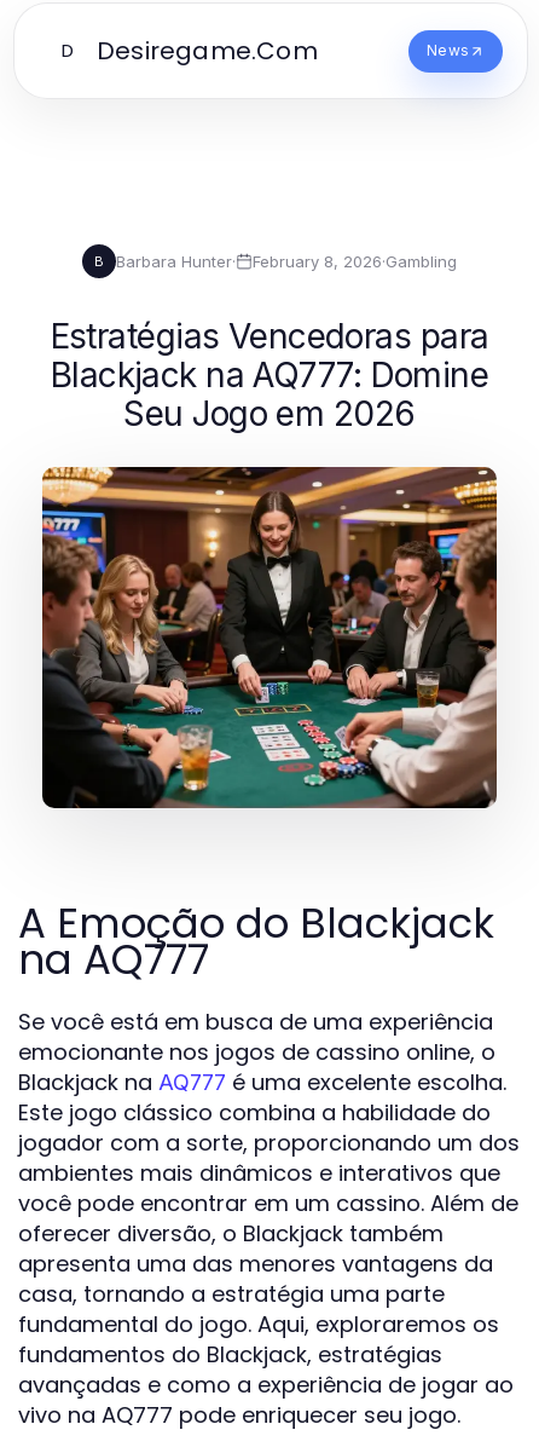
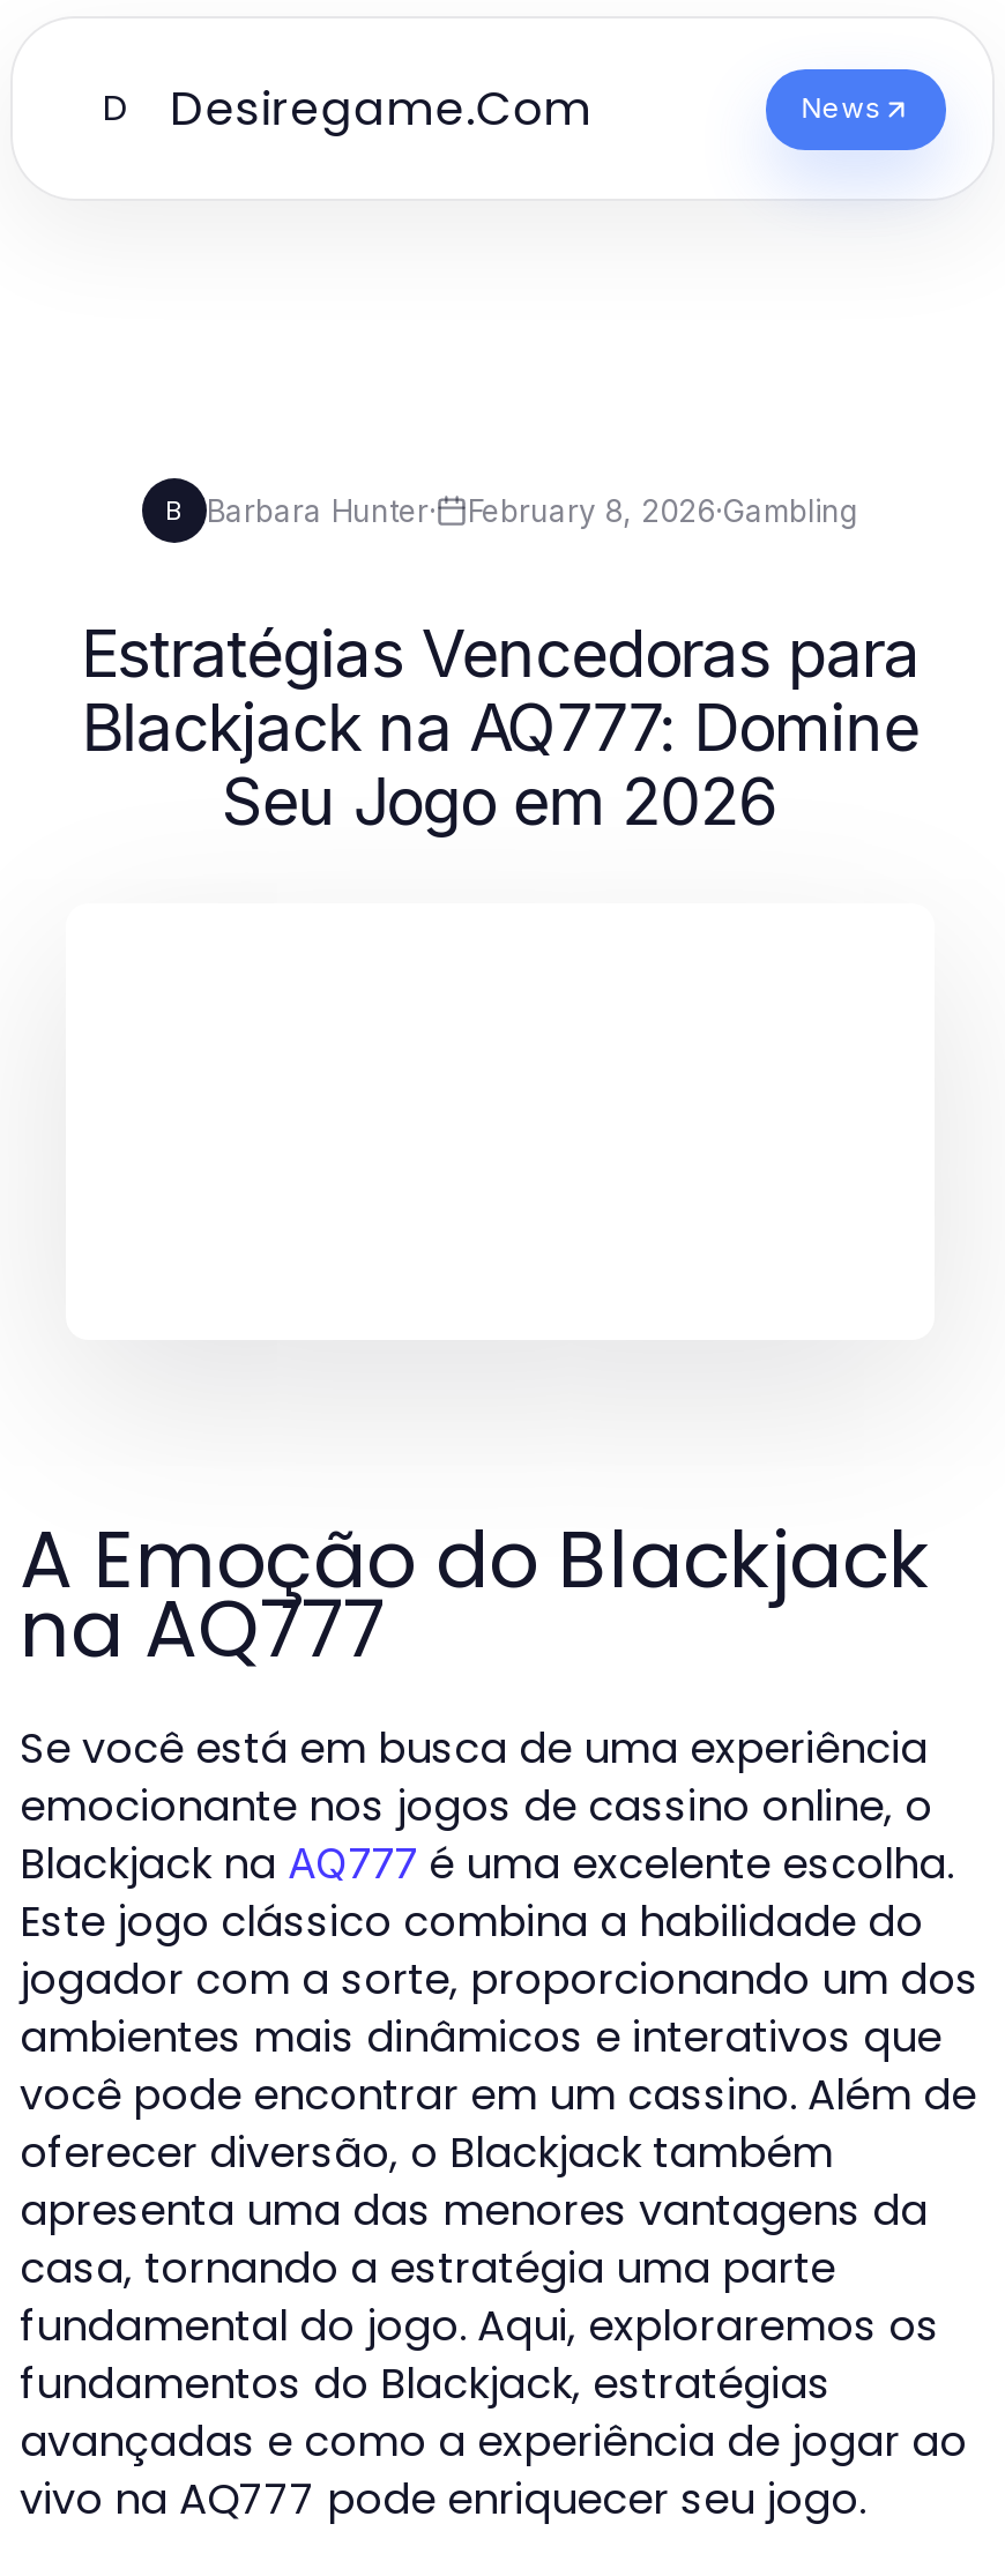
- [image]
